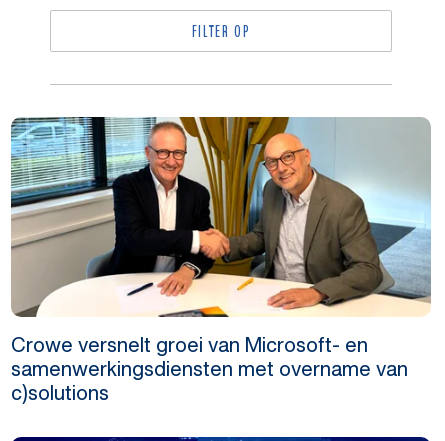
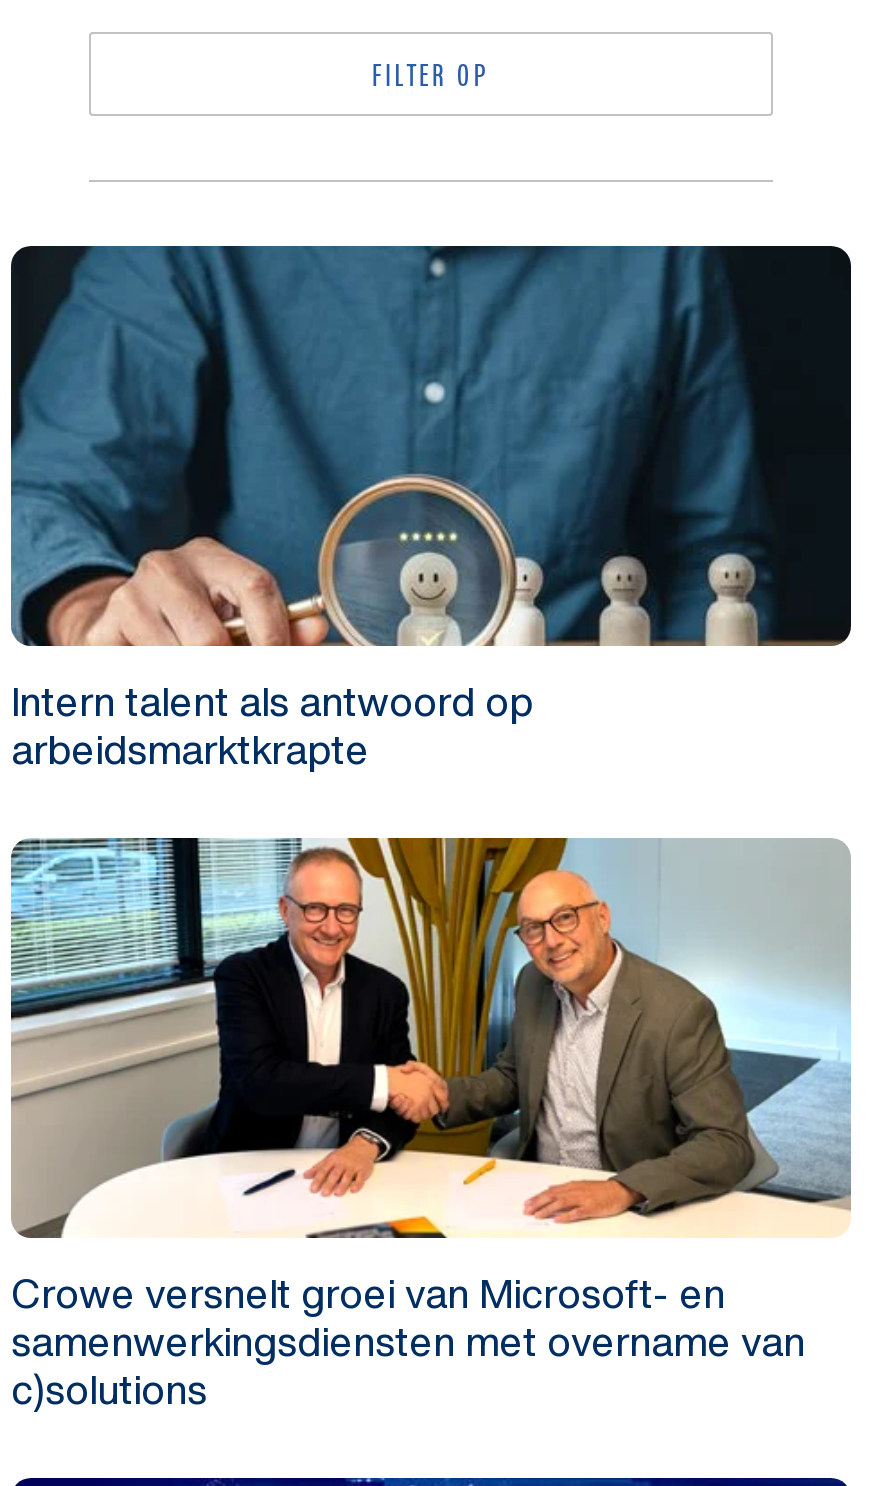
+ [image]
+ Intern talent als antwoord op
+ arbeidsmarktkrapte
